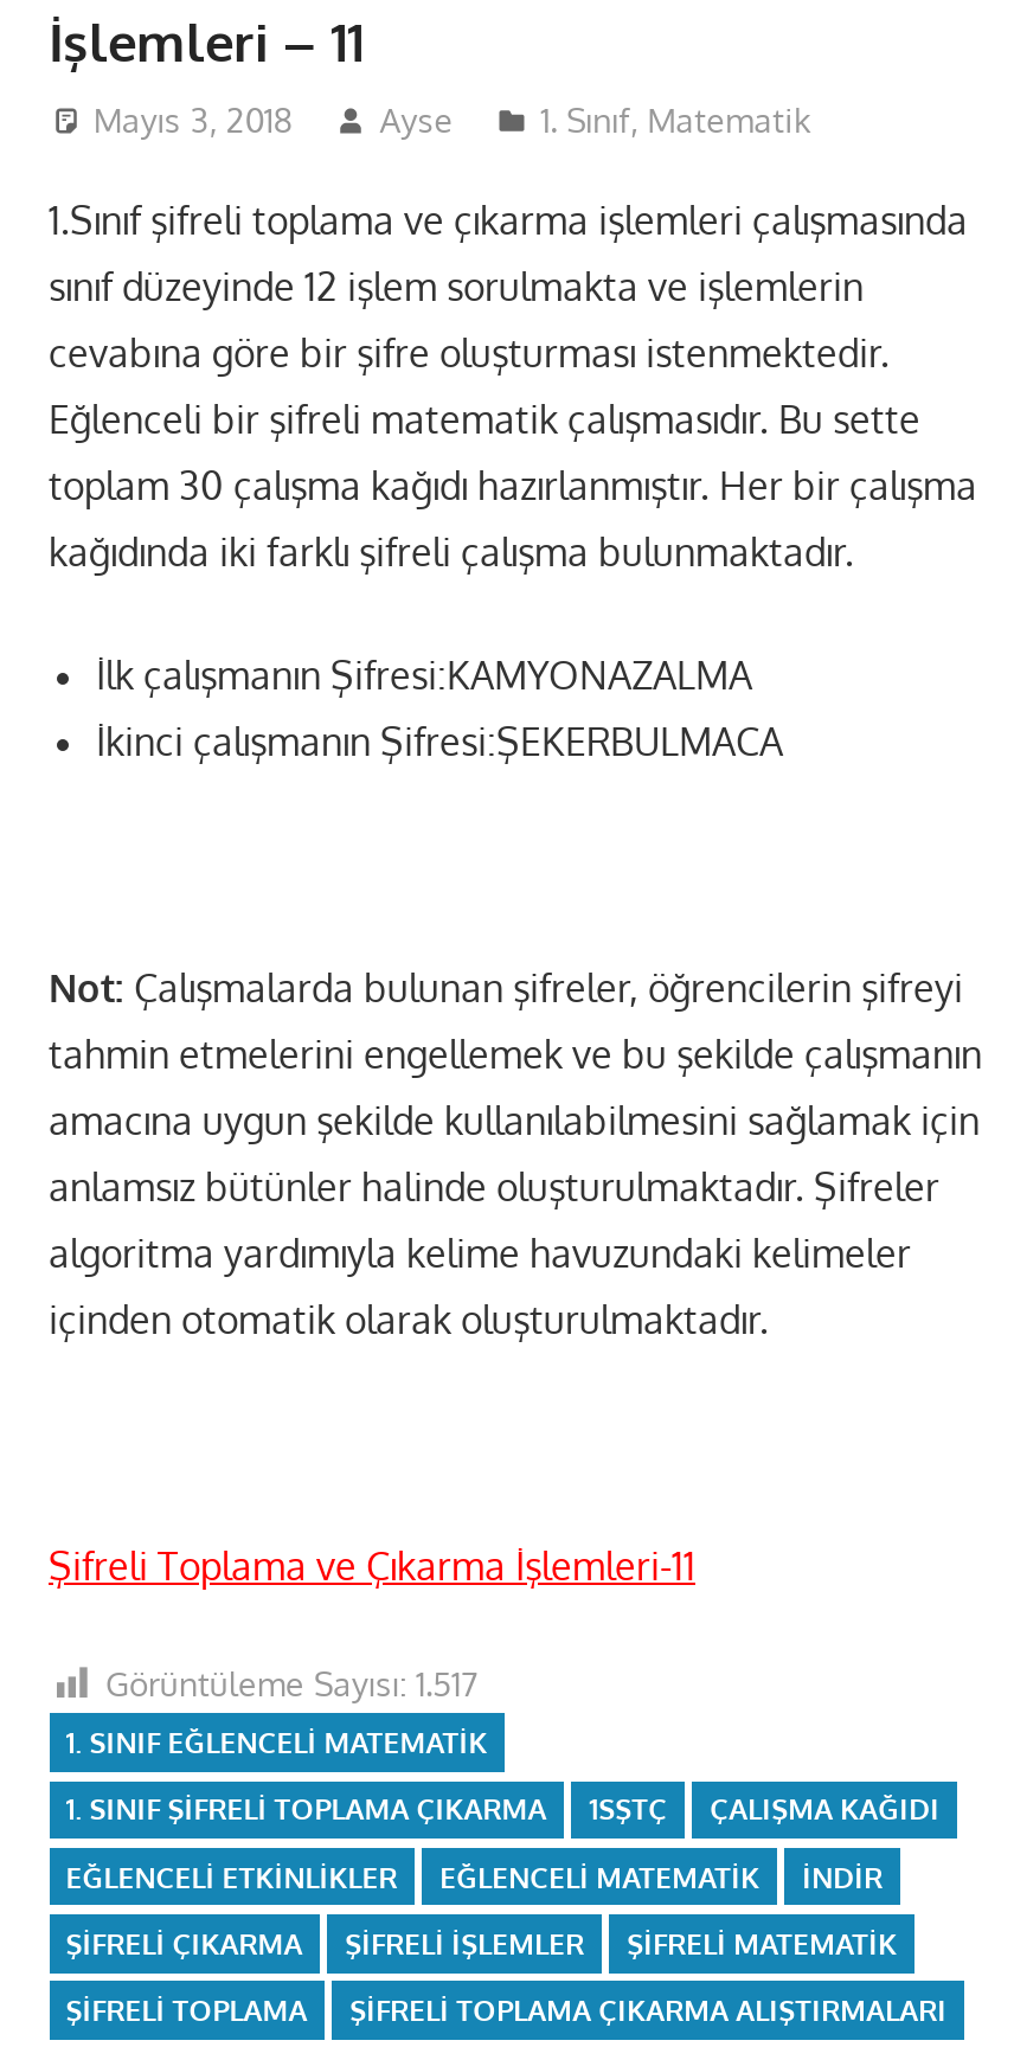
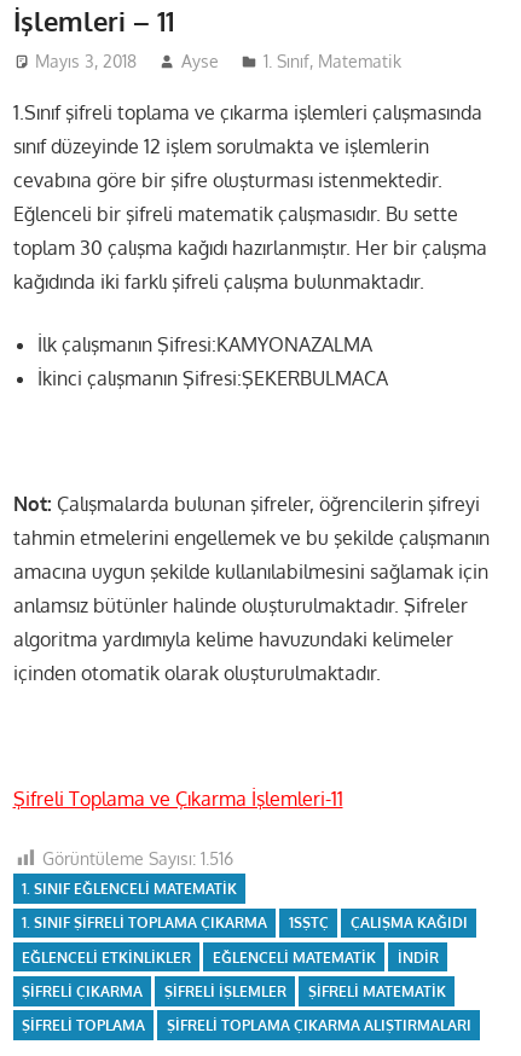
- Görüntüleme Sayısı: 1.517
+ Görüntüleme Sayısı: 1.516
